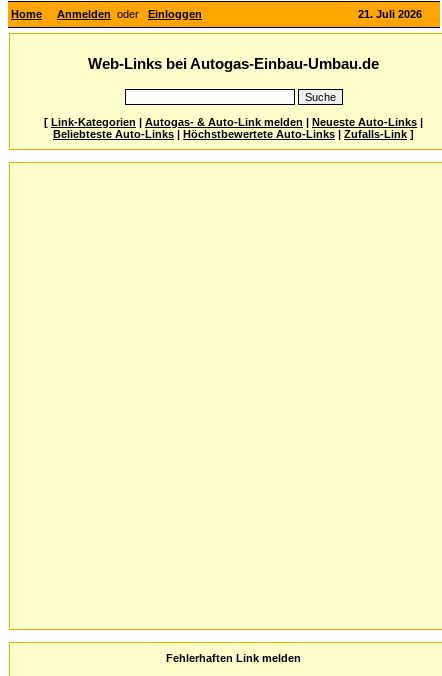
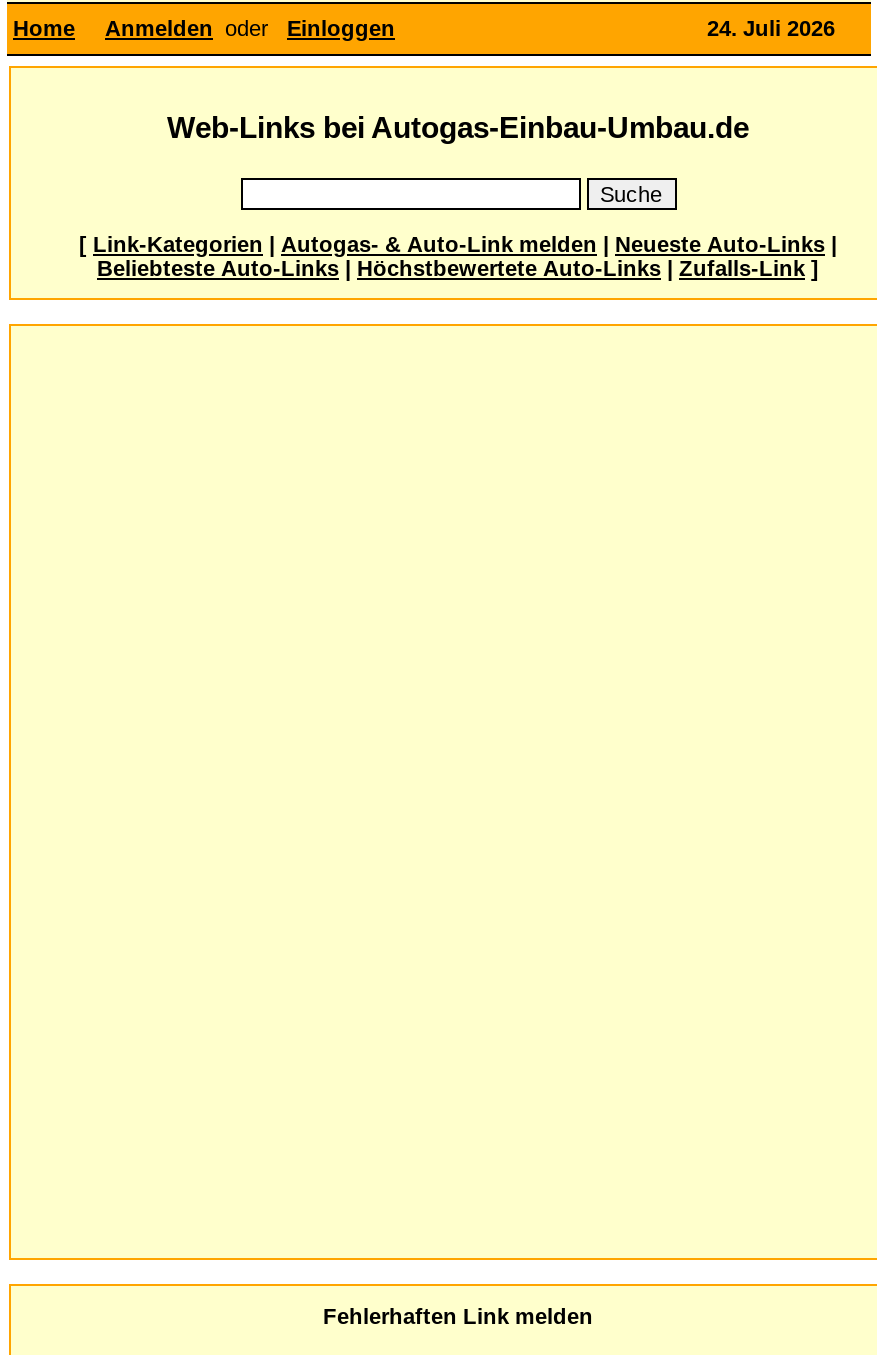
- 21. Juli 2026
+ 24. Juli 2026
